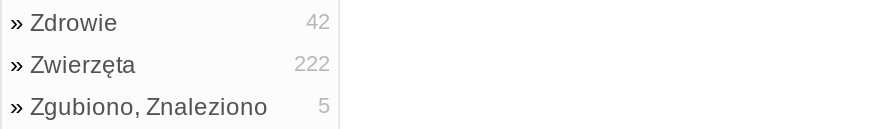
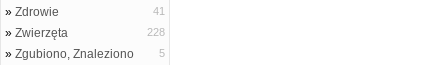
- 42
+ 41

- 222
+ 228
